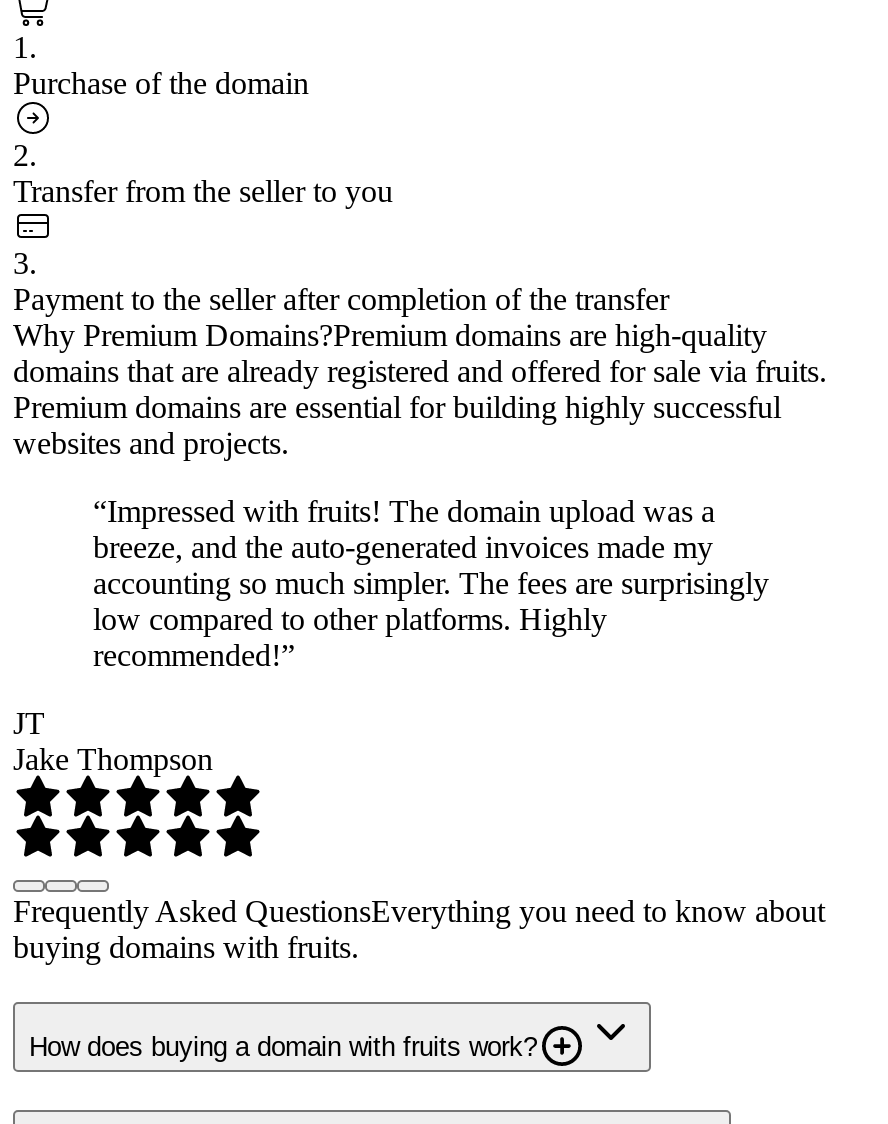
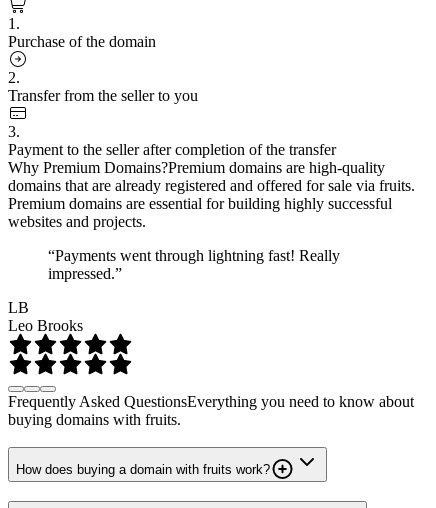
- “Impressed with fruits! The domain upload was a
- breeze, and the auto-generated invoices made my
- accounting so much simpler. The fees are surprisingly
- low compared to other platforms. Highly
- recommended!”
+ “Payments went through lightning fast! Really
+ impressed.”

- JT
- Jake Thompson
+ LB
+ Leo Brooks
